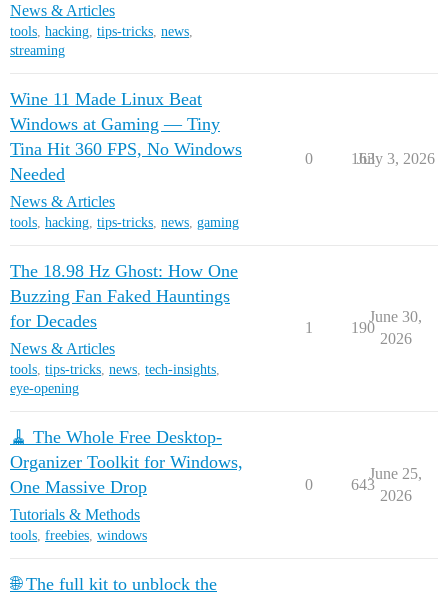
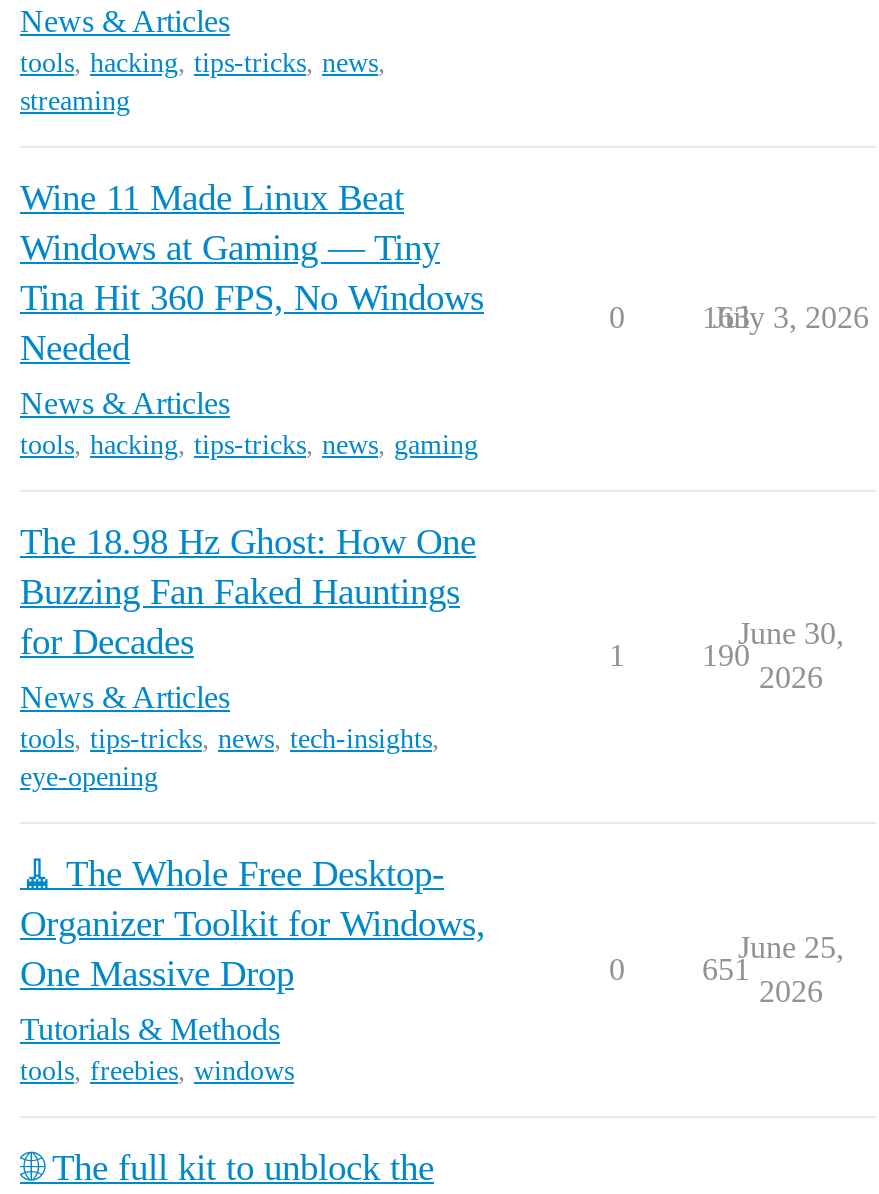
- 643
+ 651
